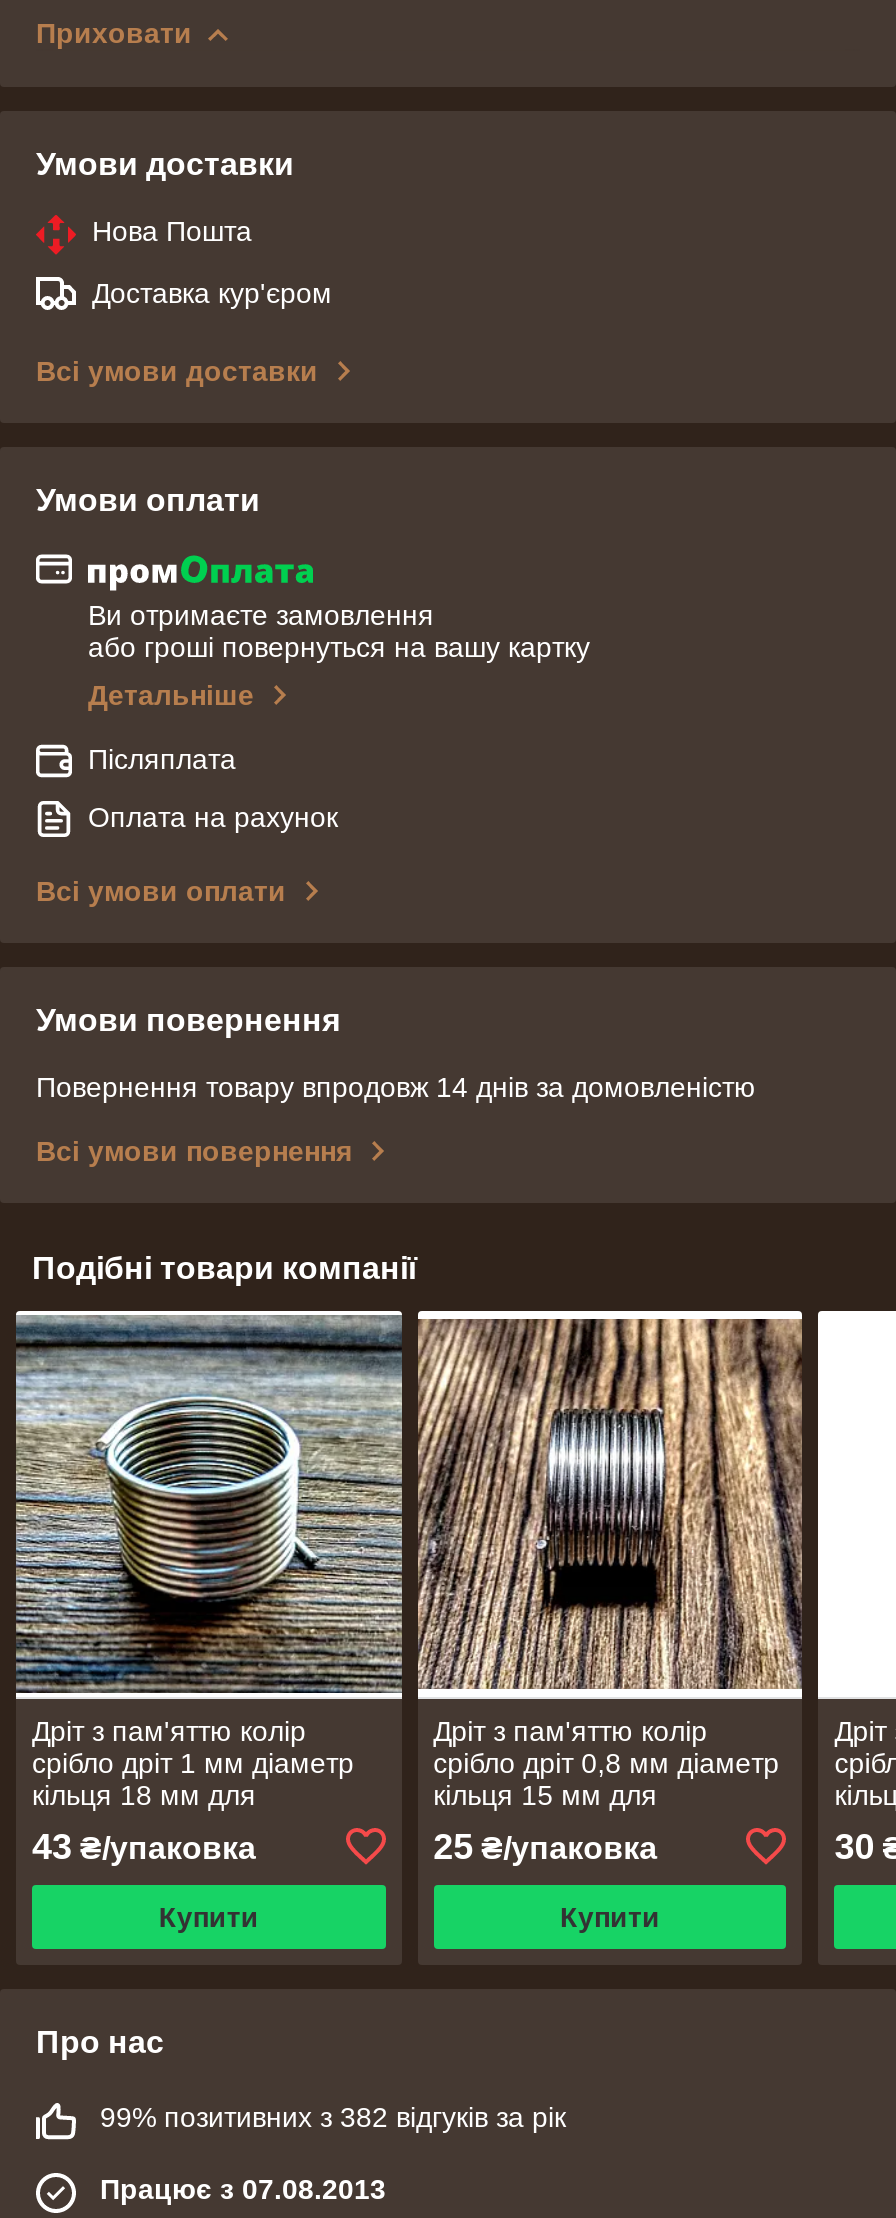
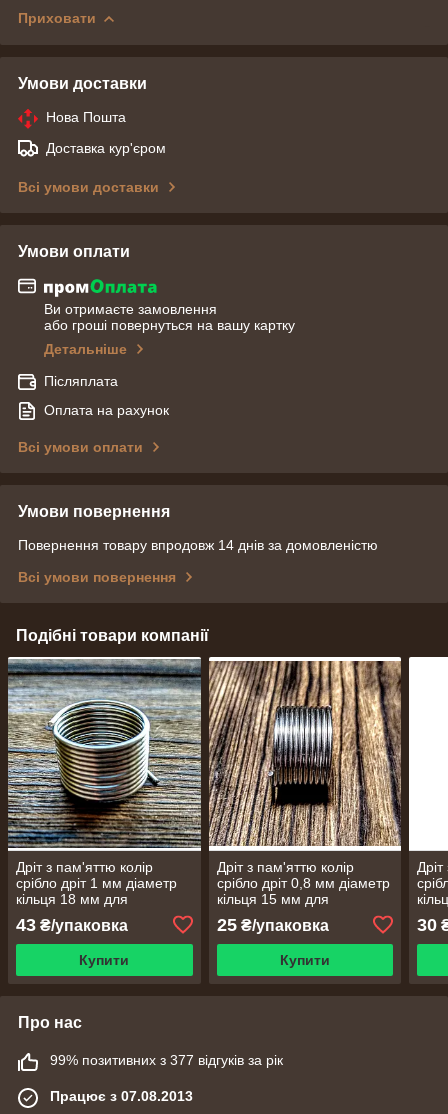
- 99% позитивних з 382 відгуків за рік
+ 99% позитивних з 377 відгуків за рік
